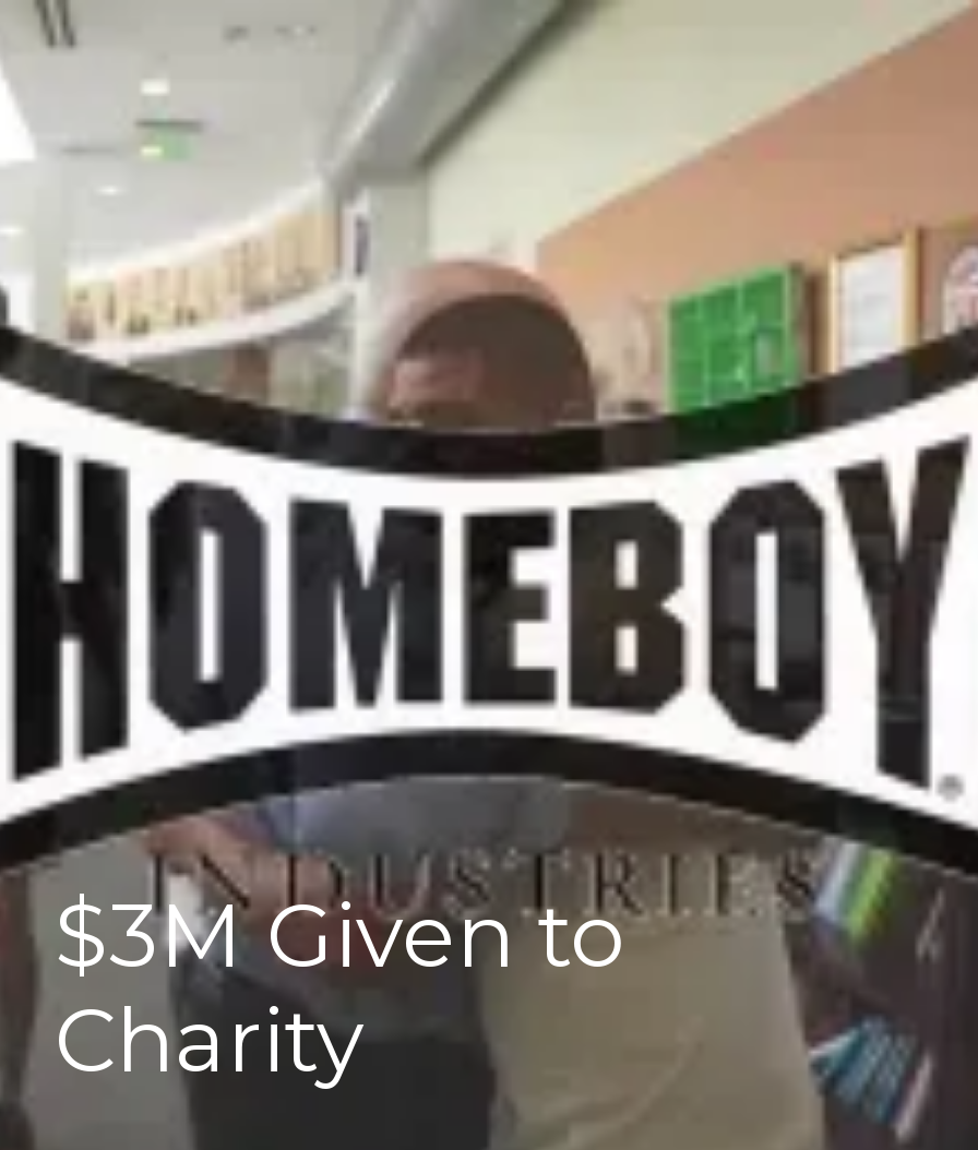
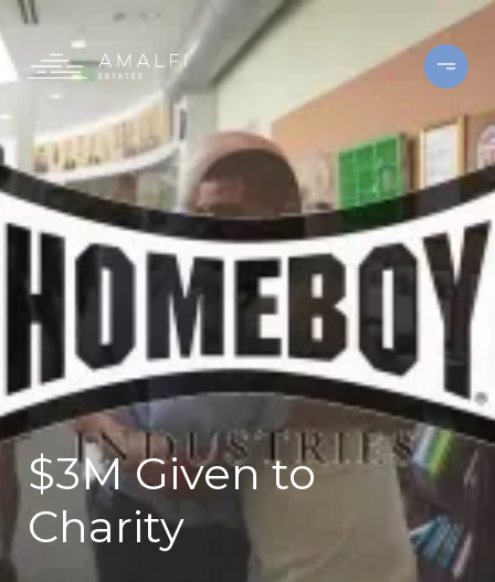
+ [image]
